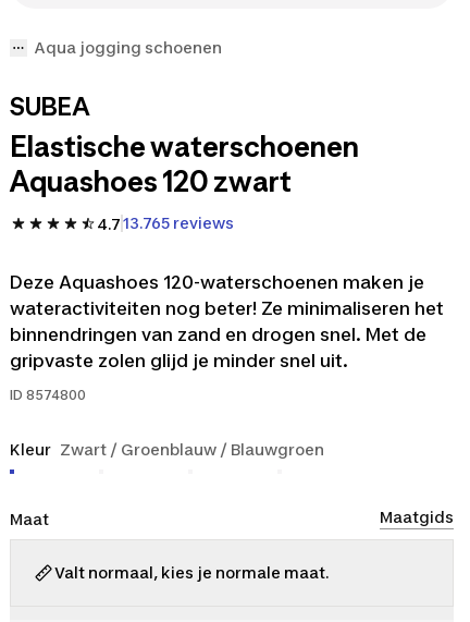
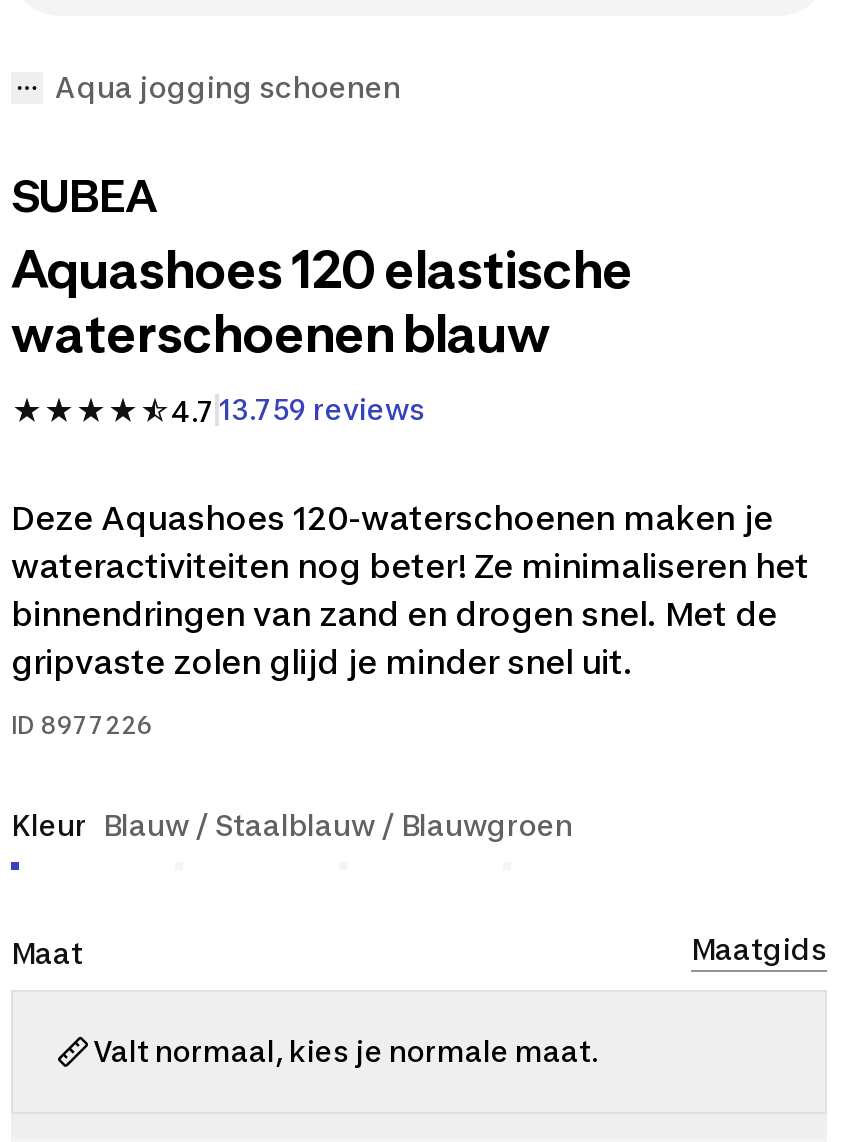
- Elastische waterschoenen
- Aquashoes 120 zwart
+ Aquashoes 120 elastische
+ waterschoenen blauw

- 4.7 13.765 reviews
+ 4.7 13.759 reviews

- ID 8574800
+ ID 8977226

- Kleur Zwart / Groenblauw / Blauwgroen
+ Kleur Blauw / Staalblauw / Blauwgroen
